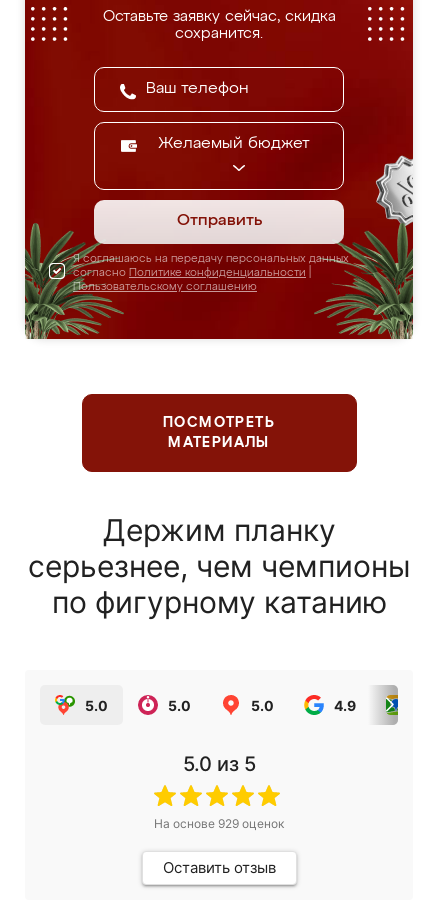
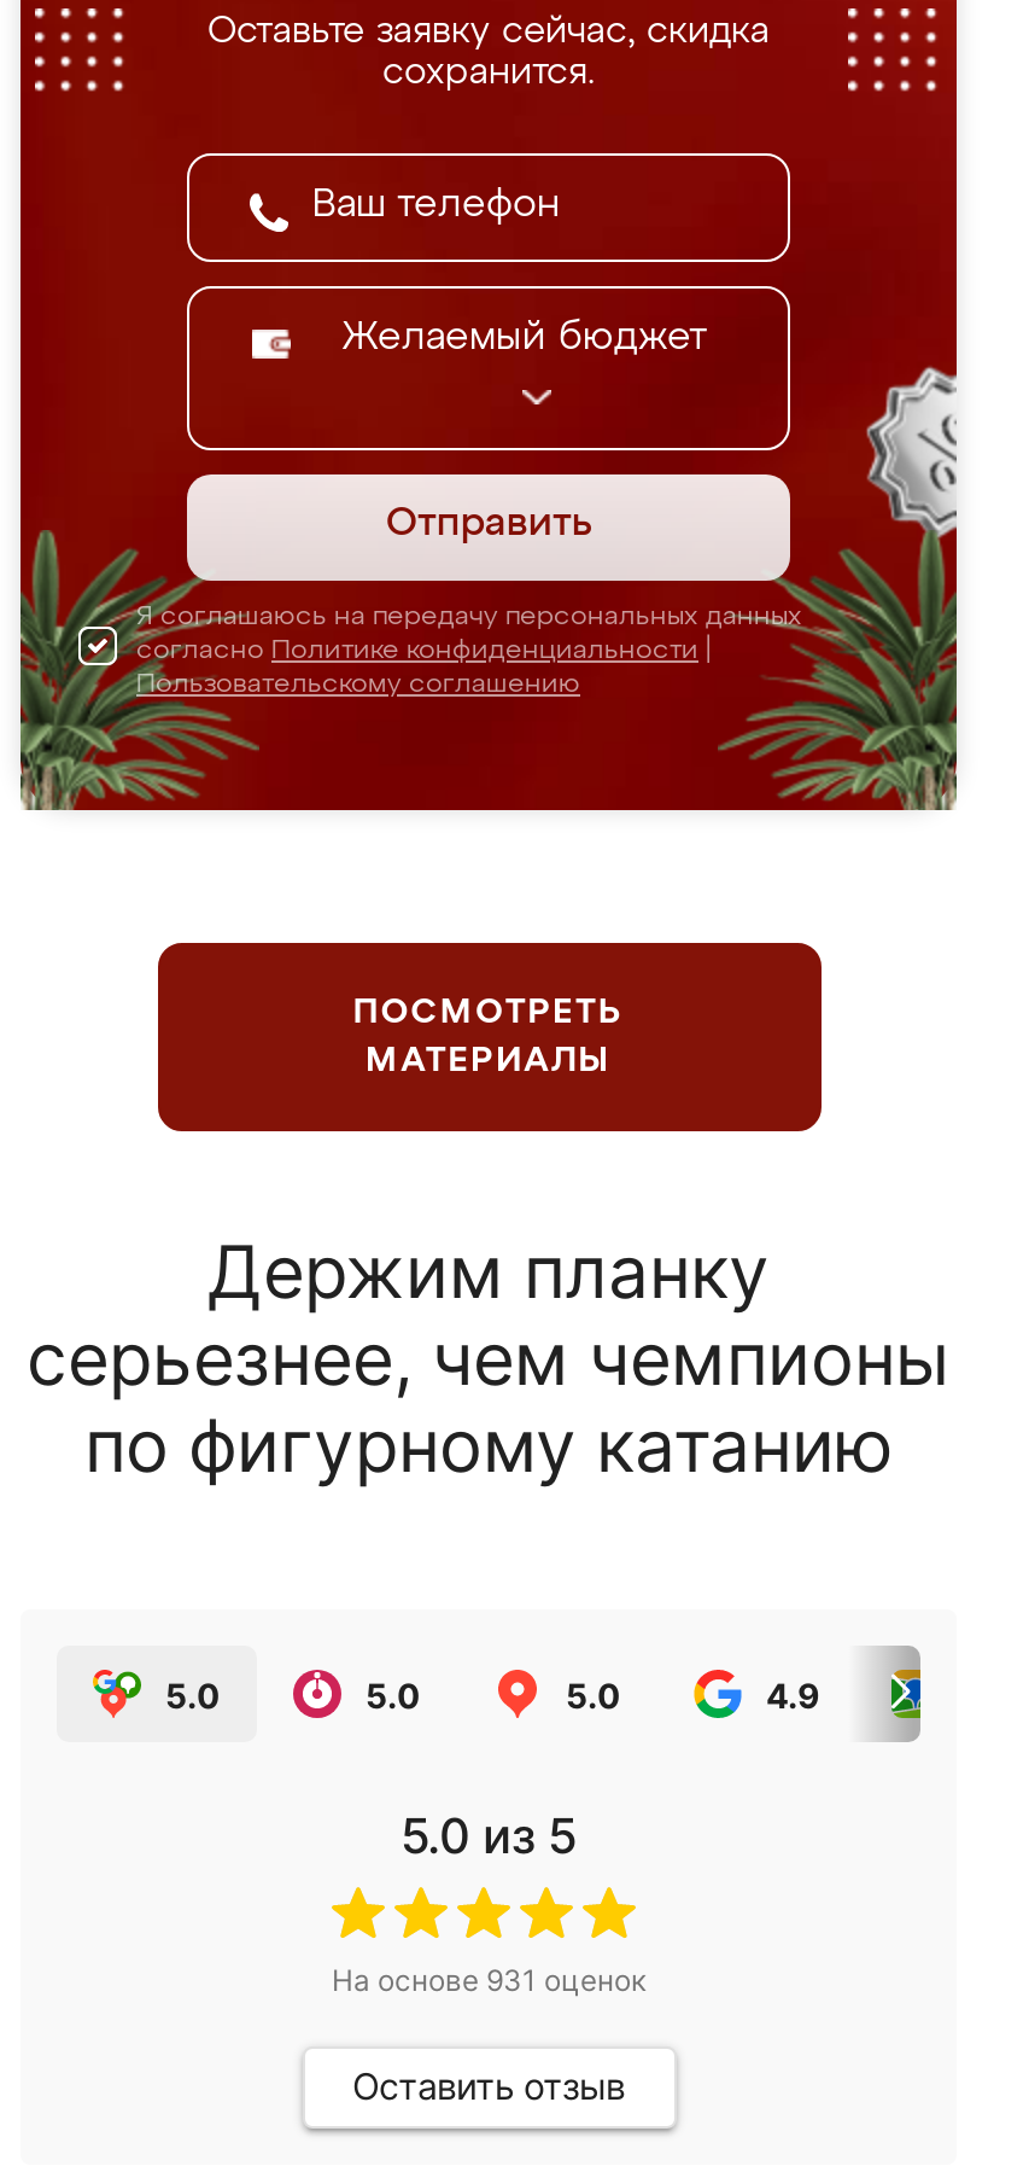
- На основе 929 оценок
+ На основе 931 оценок
